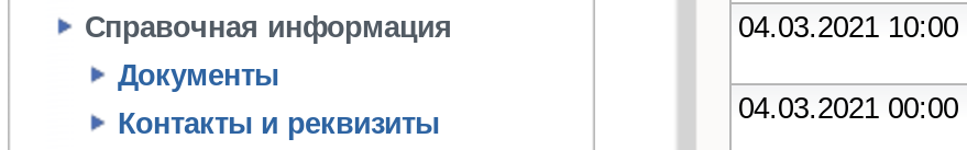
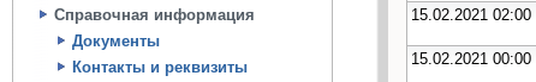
- 04.03.2021 10:00
+ 15.02.2021 02:00

- 04.03.2021 00:00
+ 15.02.2021 00:00
